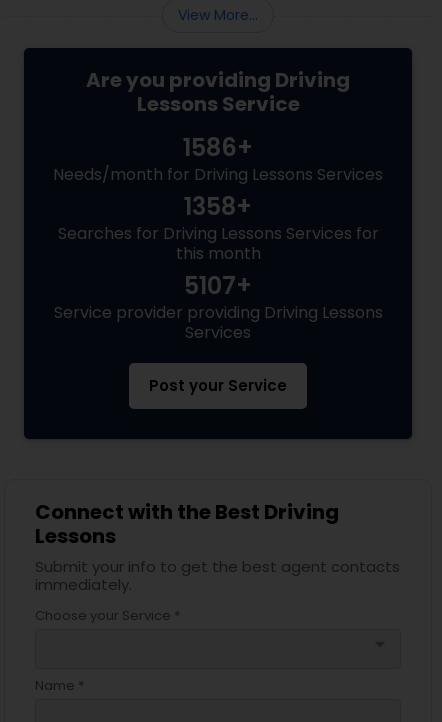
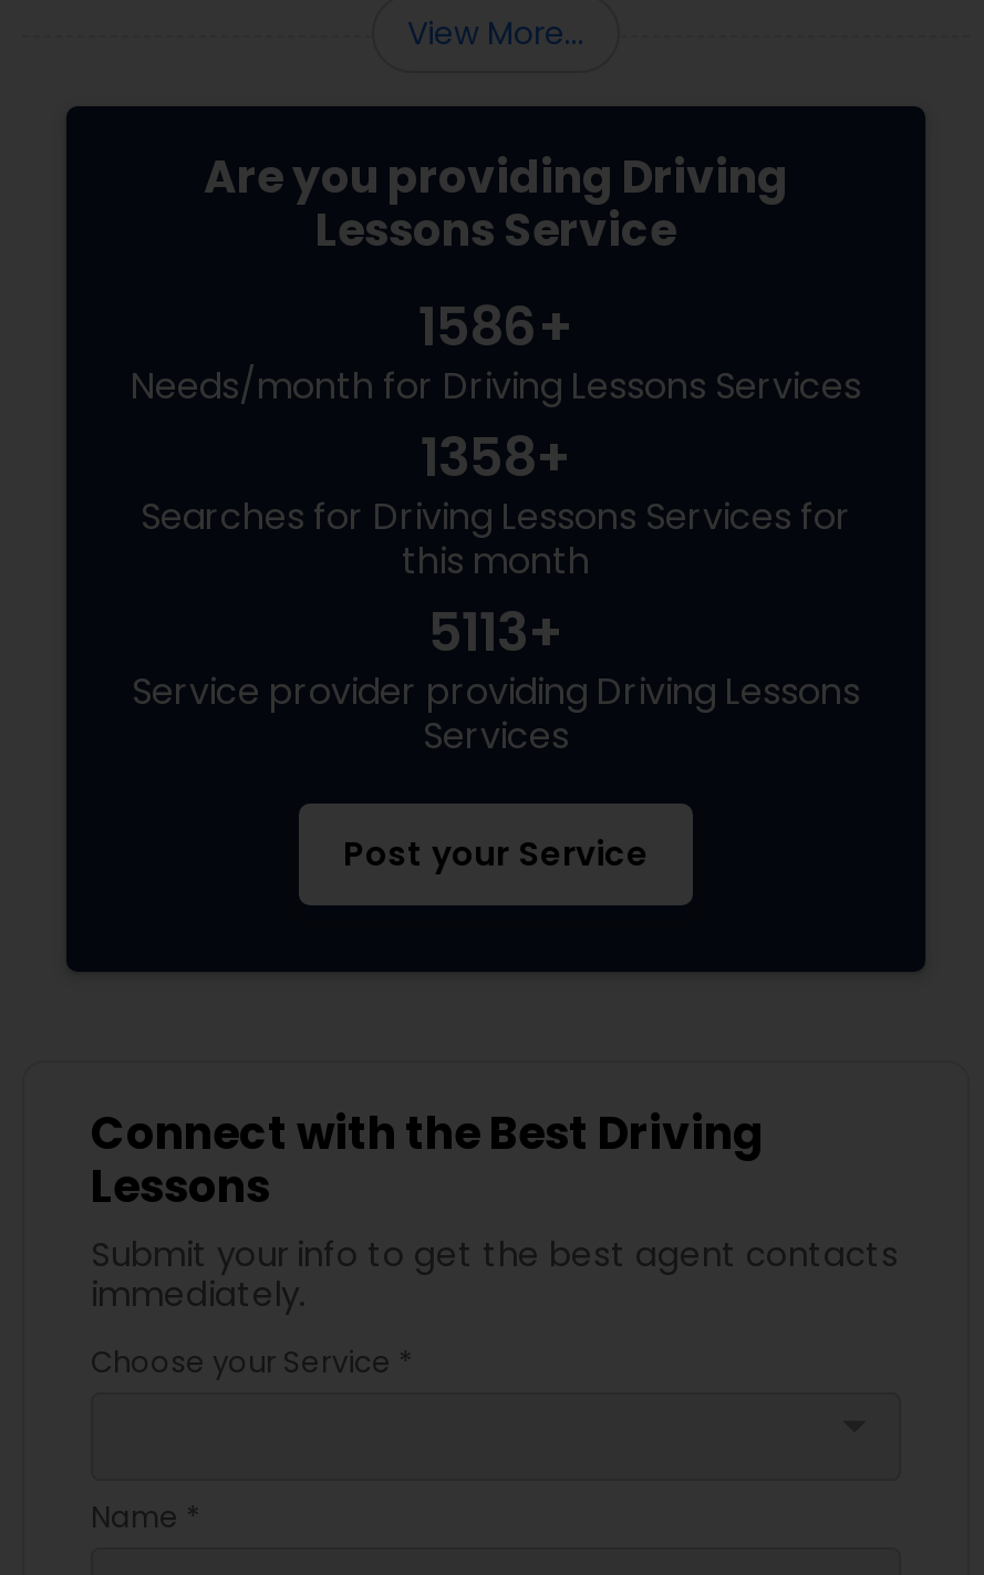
- 5107+
+ 5113+
